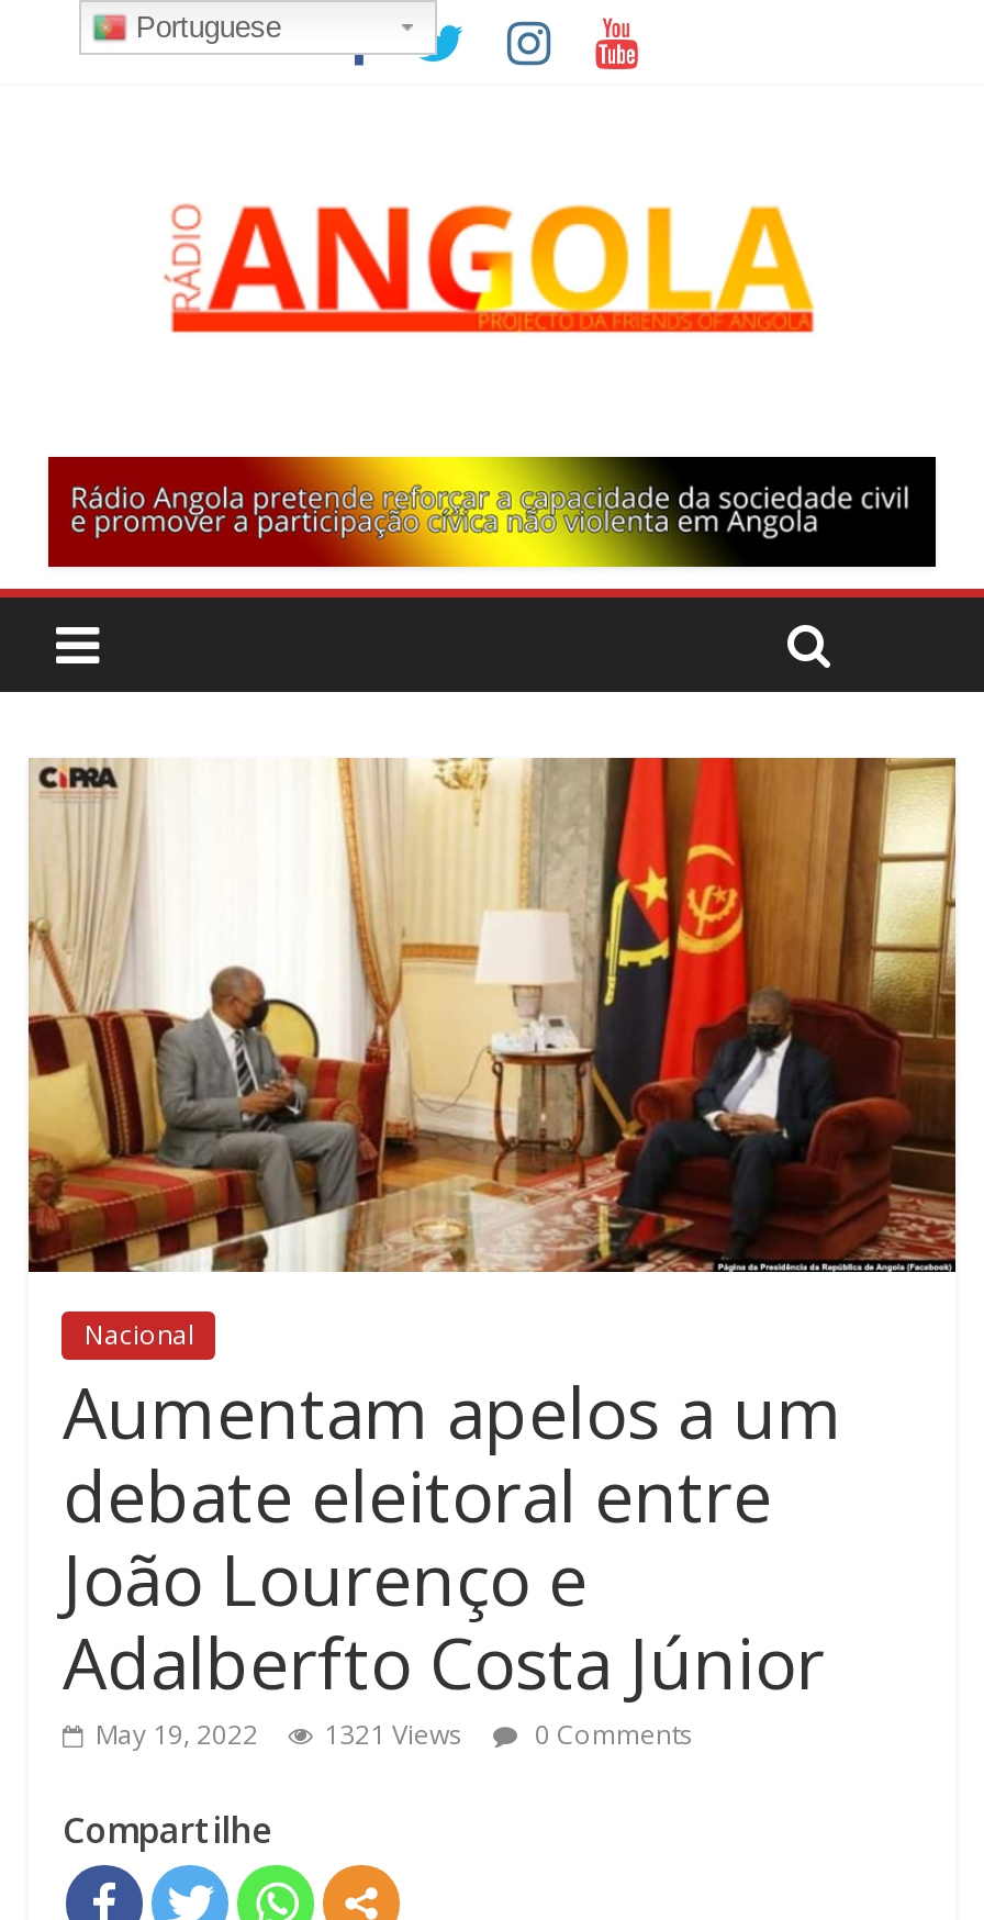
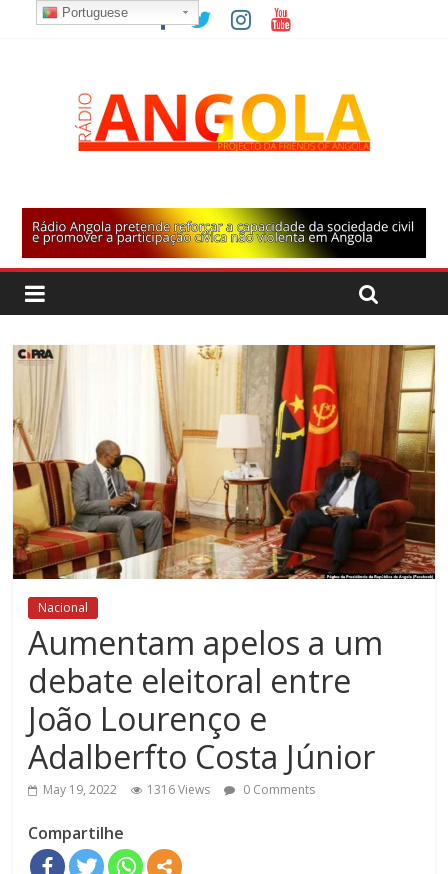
- May 19, 2022 1321 Views 0 Comments
+ May 19, 2022 1316 Views 0 Comments
